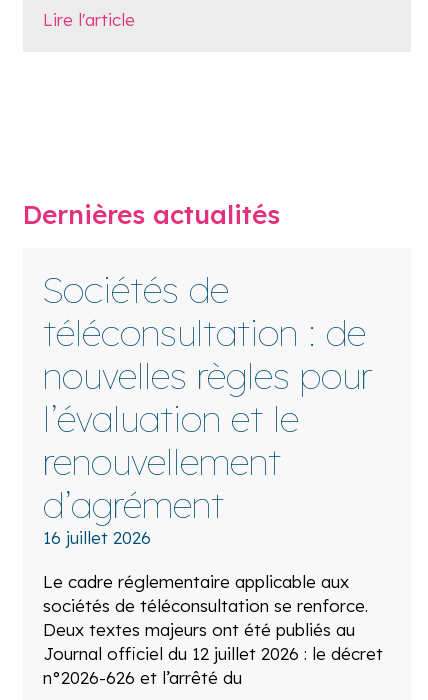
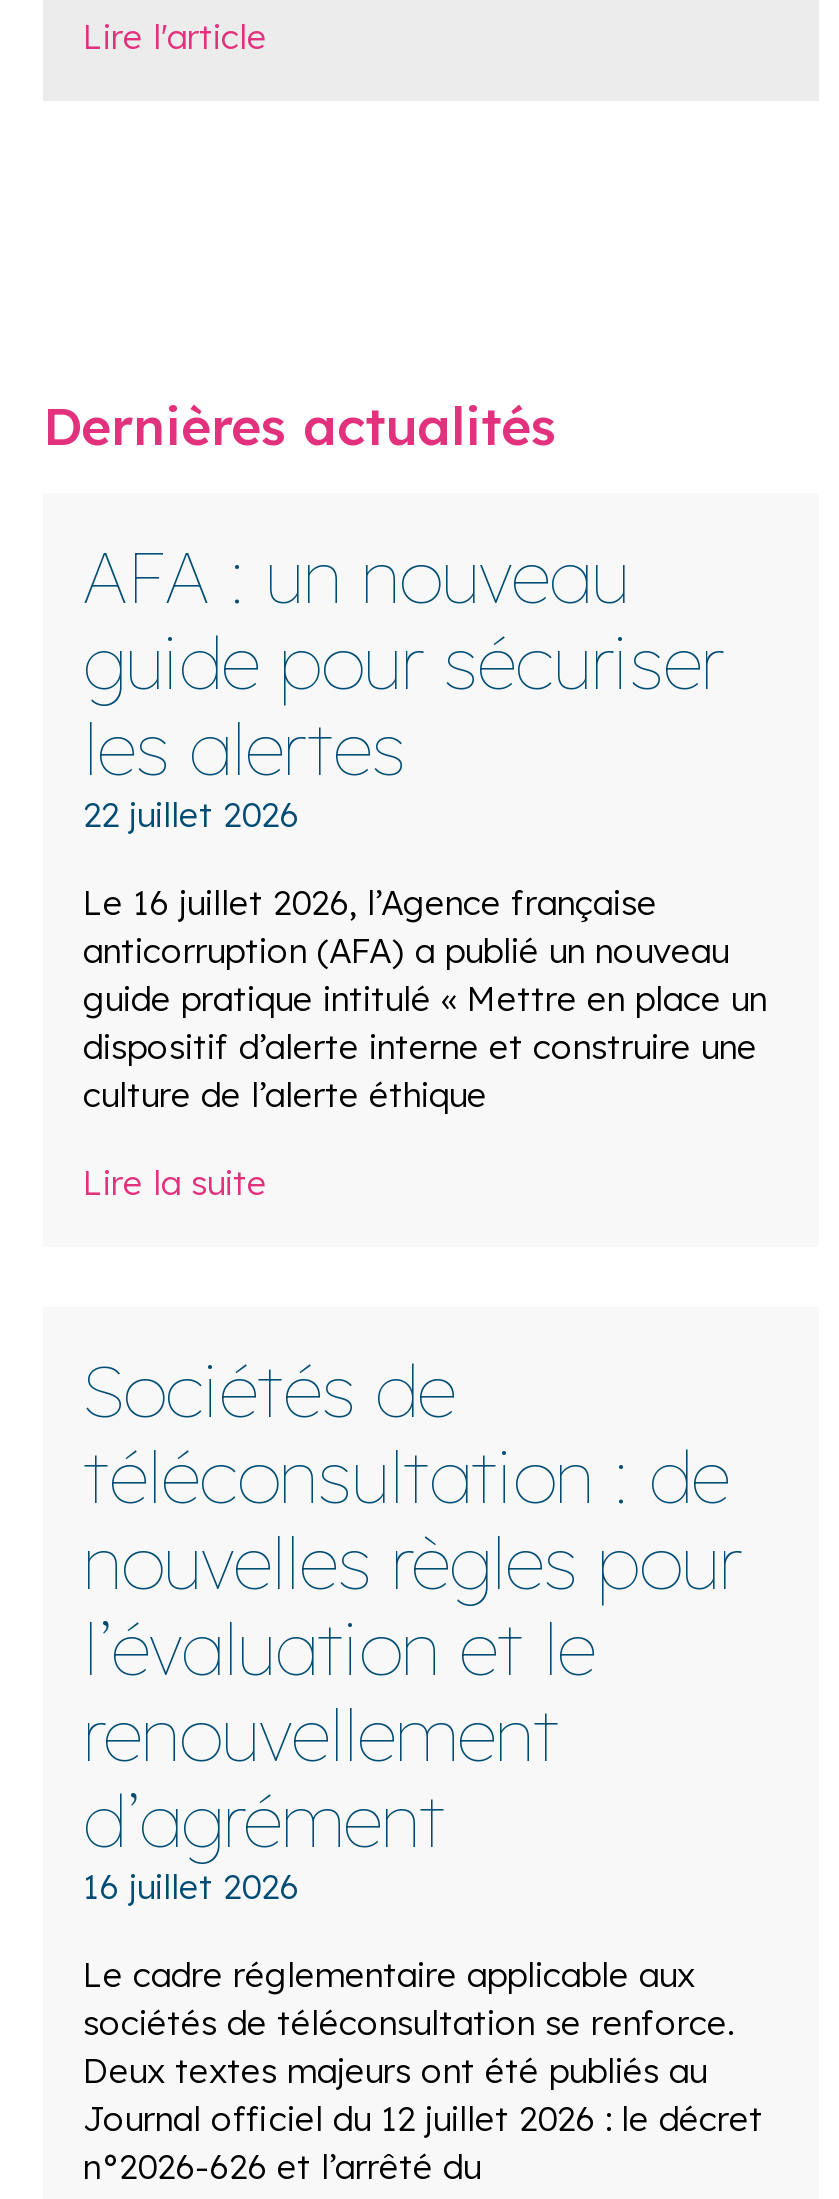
+ AFA : un nouveau
+ guide pour sécuriser
+ les alertes
+ 22 juillet 2026
+ Le 16 juillet 2026, l’Agence française
+ anticorruption (AFA) a publié un nouveau
+ guide pratique intitulé « Mettre en place un
+ dispositif d’alerte interne et construire une
+ culture de l’alerte éthique
+ Lire la suite
